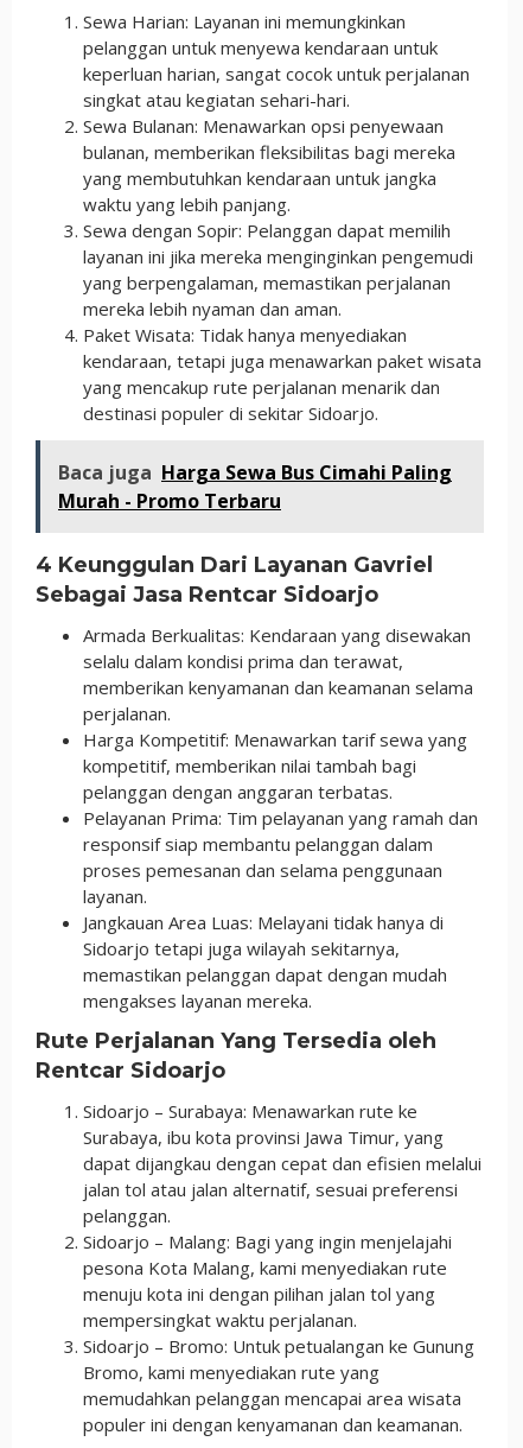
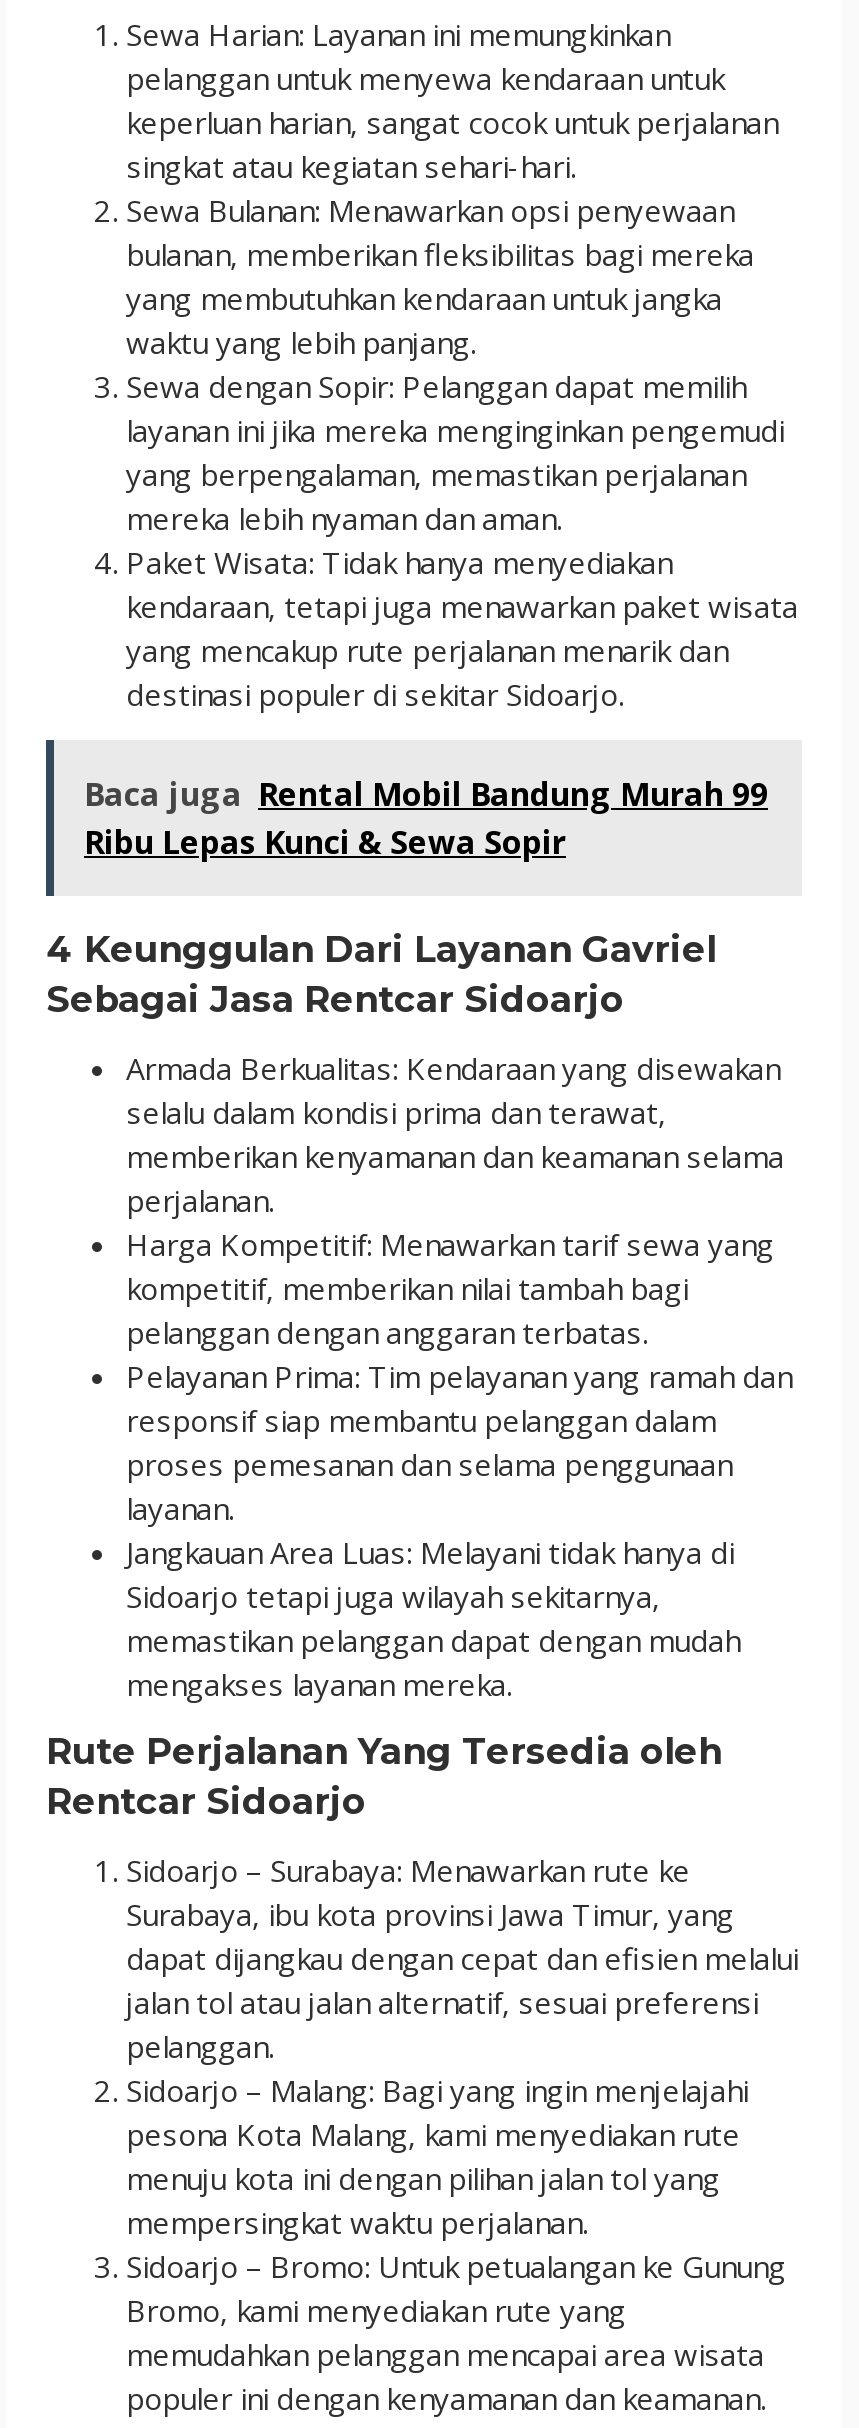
- Baca juga Harga Sewa Bus Cimahi Paling
- Murah - Promo Terbaru
+ Baca juga Rental Mobil Bandung Murah 99
+ Ribu Lepas Kunci & Sewa Sopir
